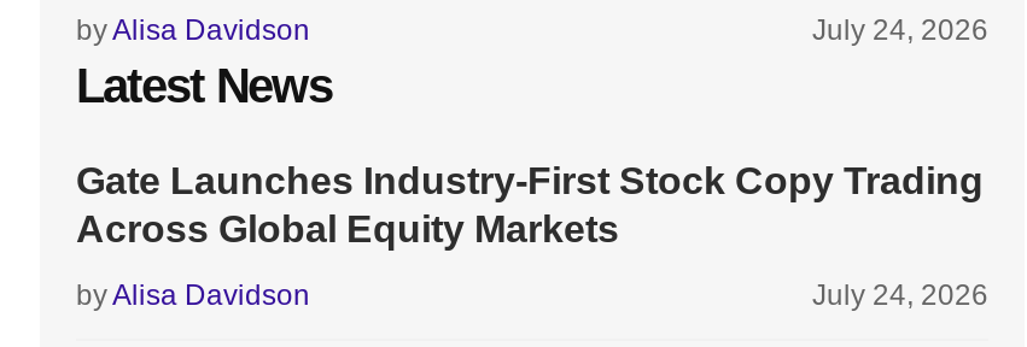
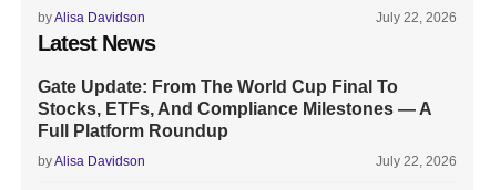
- July 24, 2026
+ July 22, 2026

- Gate Launches Industry-First Stock Copy Trading
- Across Global Equity Markets
+ Gate Update: From The World Cup Final To
+ Stocks, ETFs, And Compliance Milestones — A
+ Full Platform Roundup

- July 24, 2026
+ July 22, 2026
